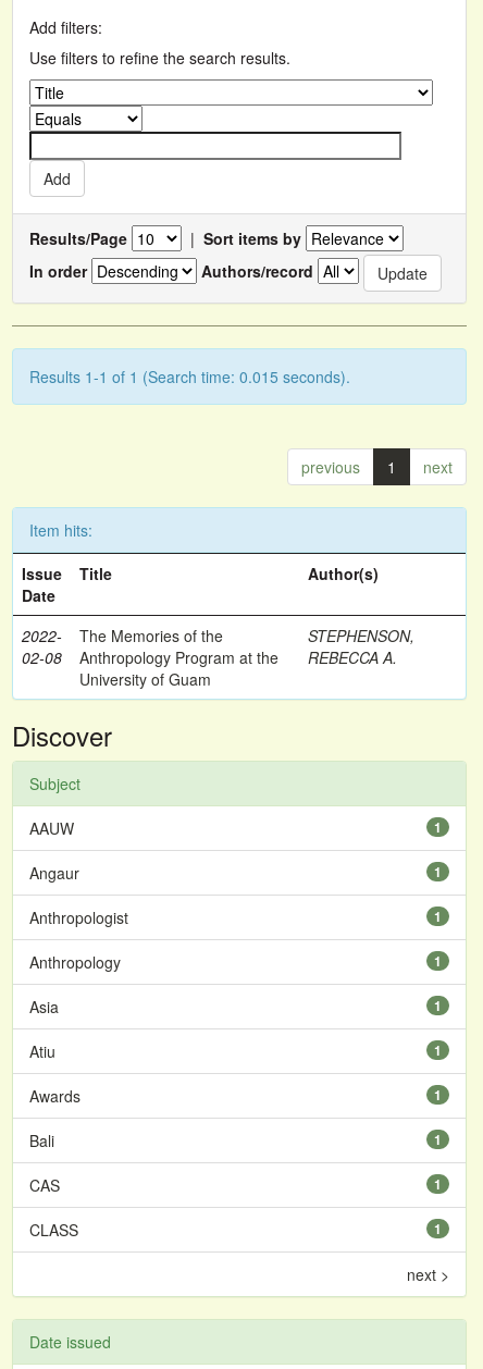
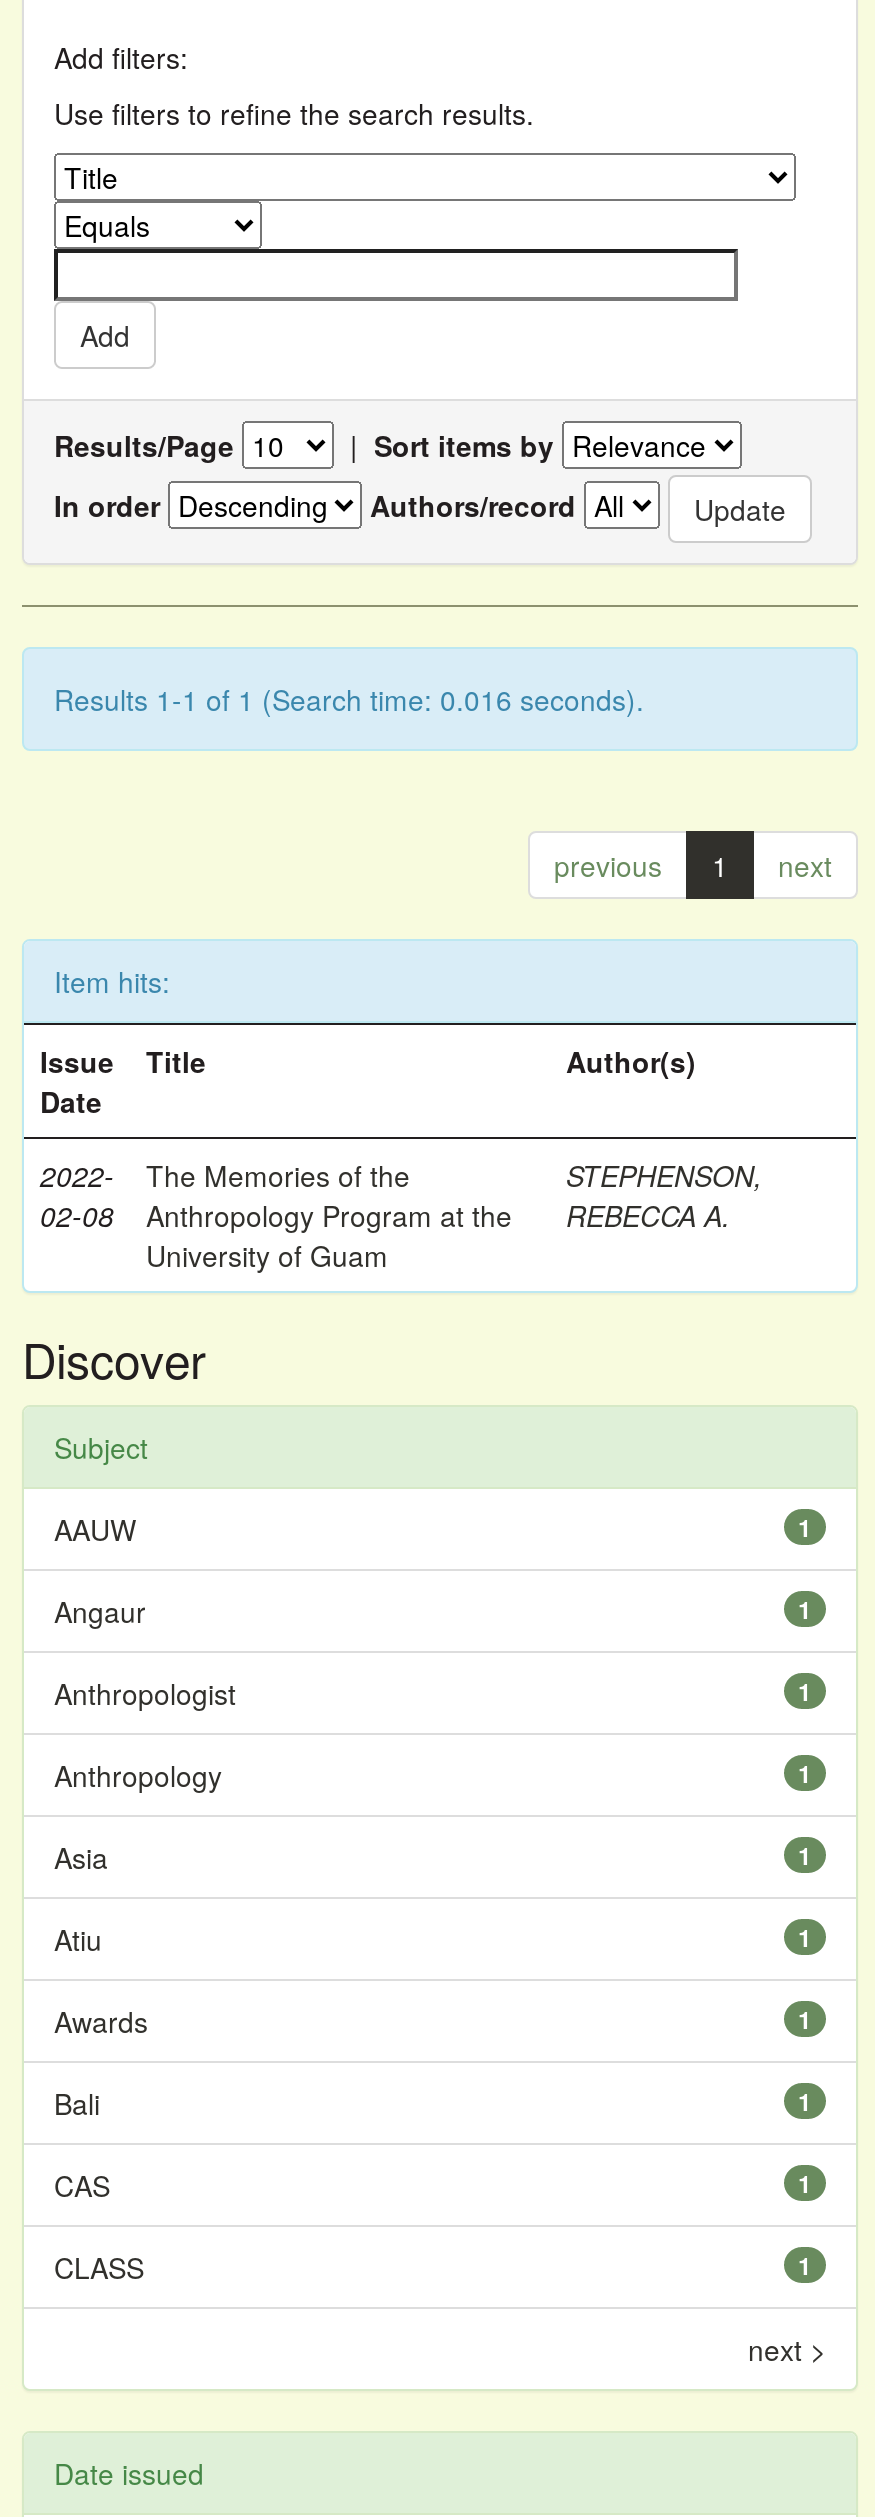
- Results 1-1 of 1 (Search time: 0.015 seconds).
+ Results 1-1 of 1 (Search time: 0.016 seconds).
